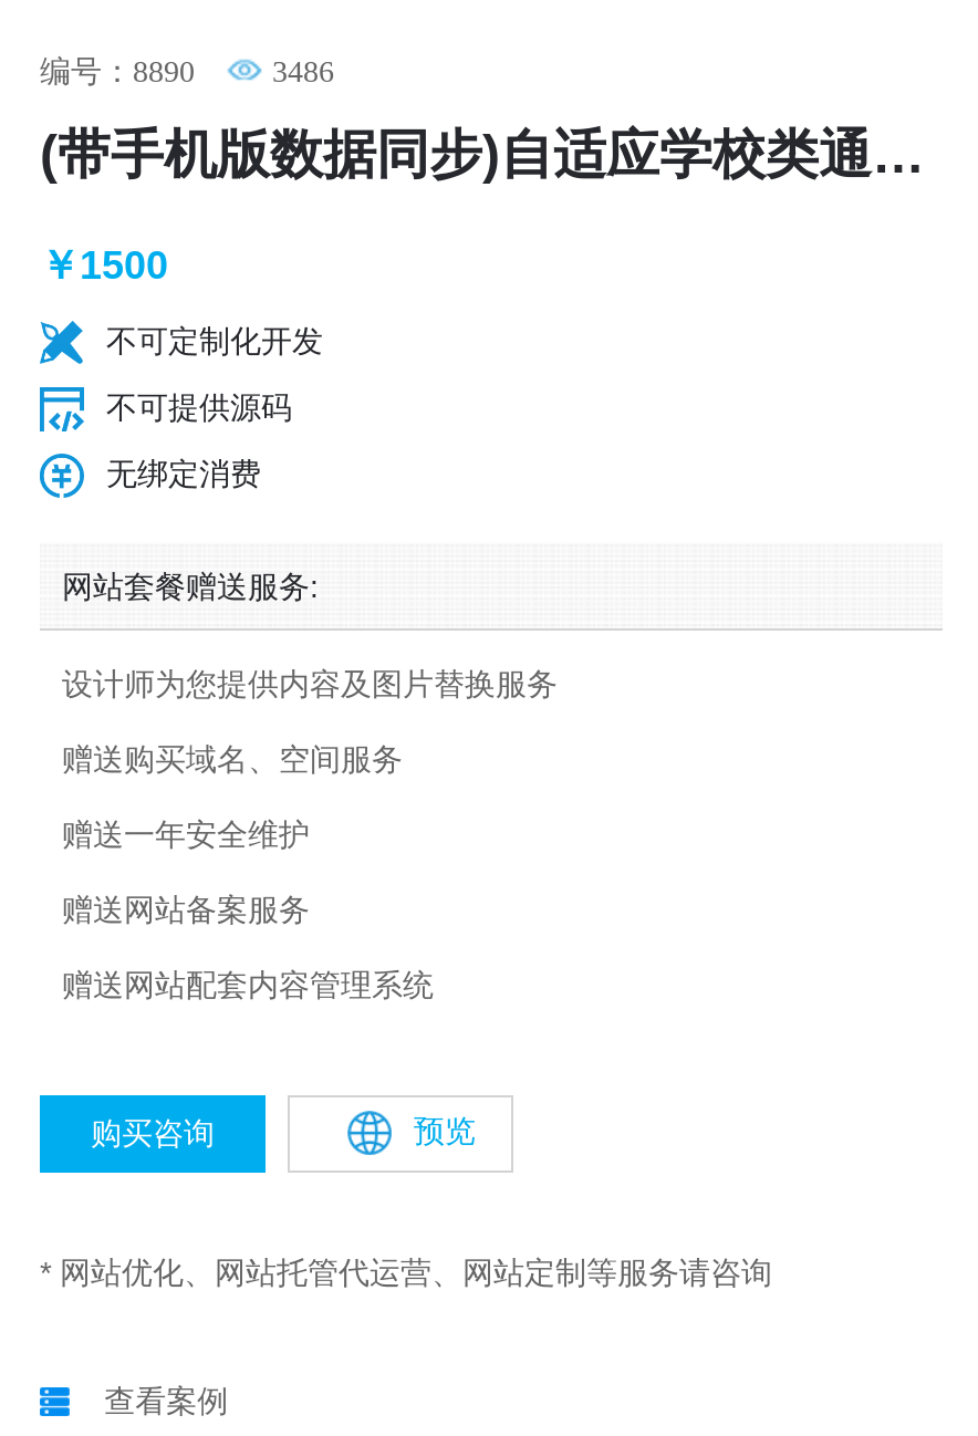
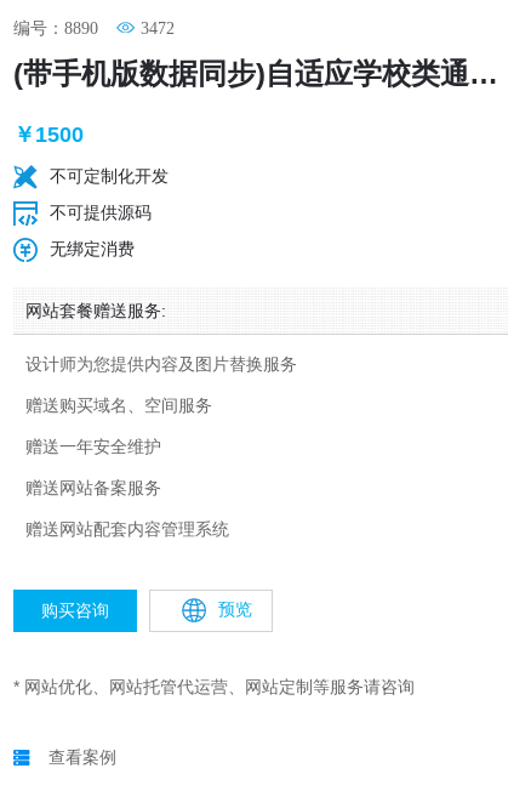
- 3486
+ 3472
